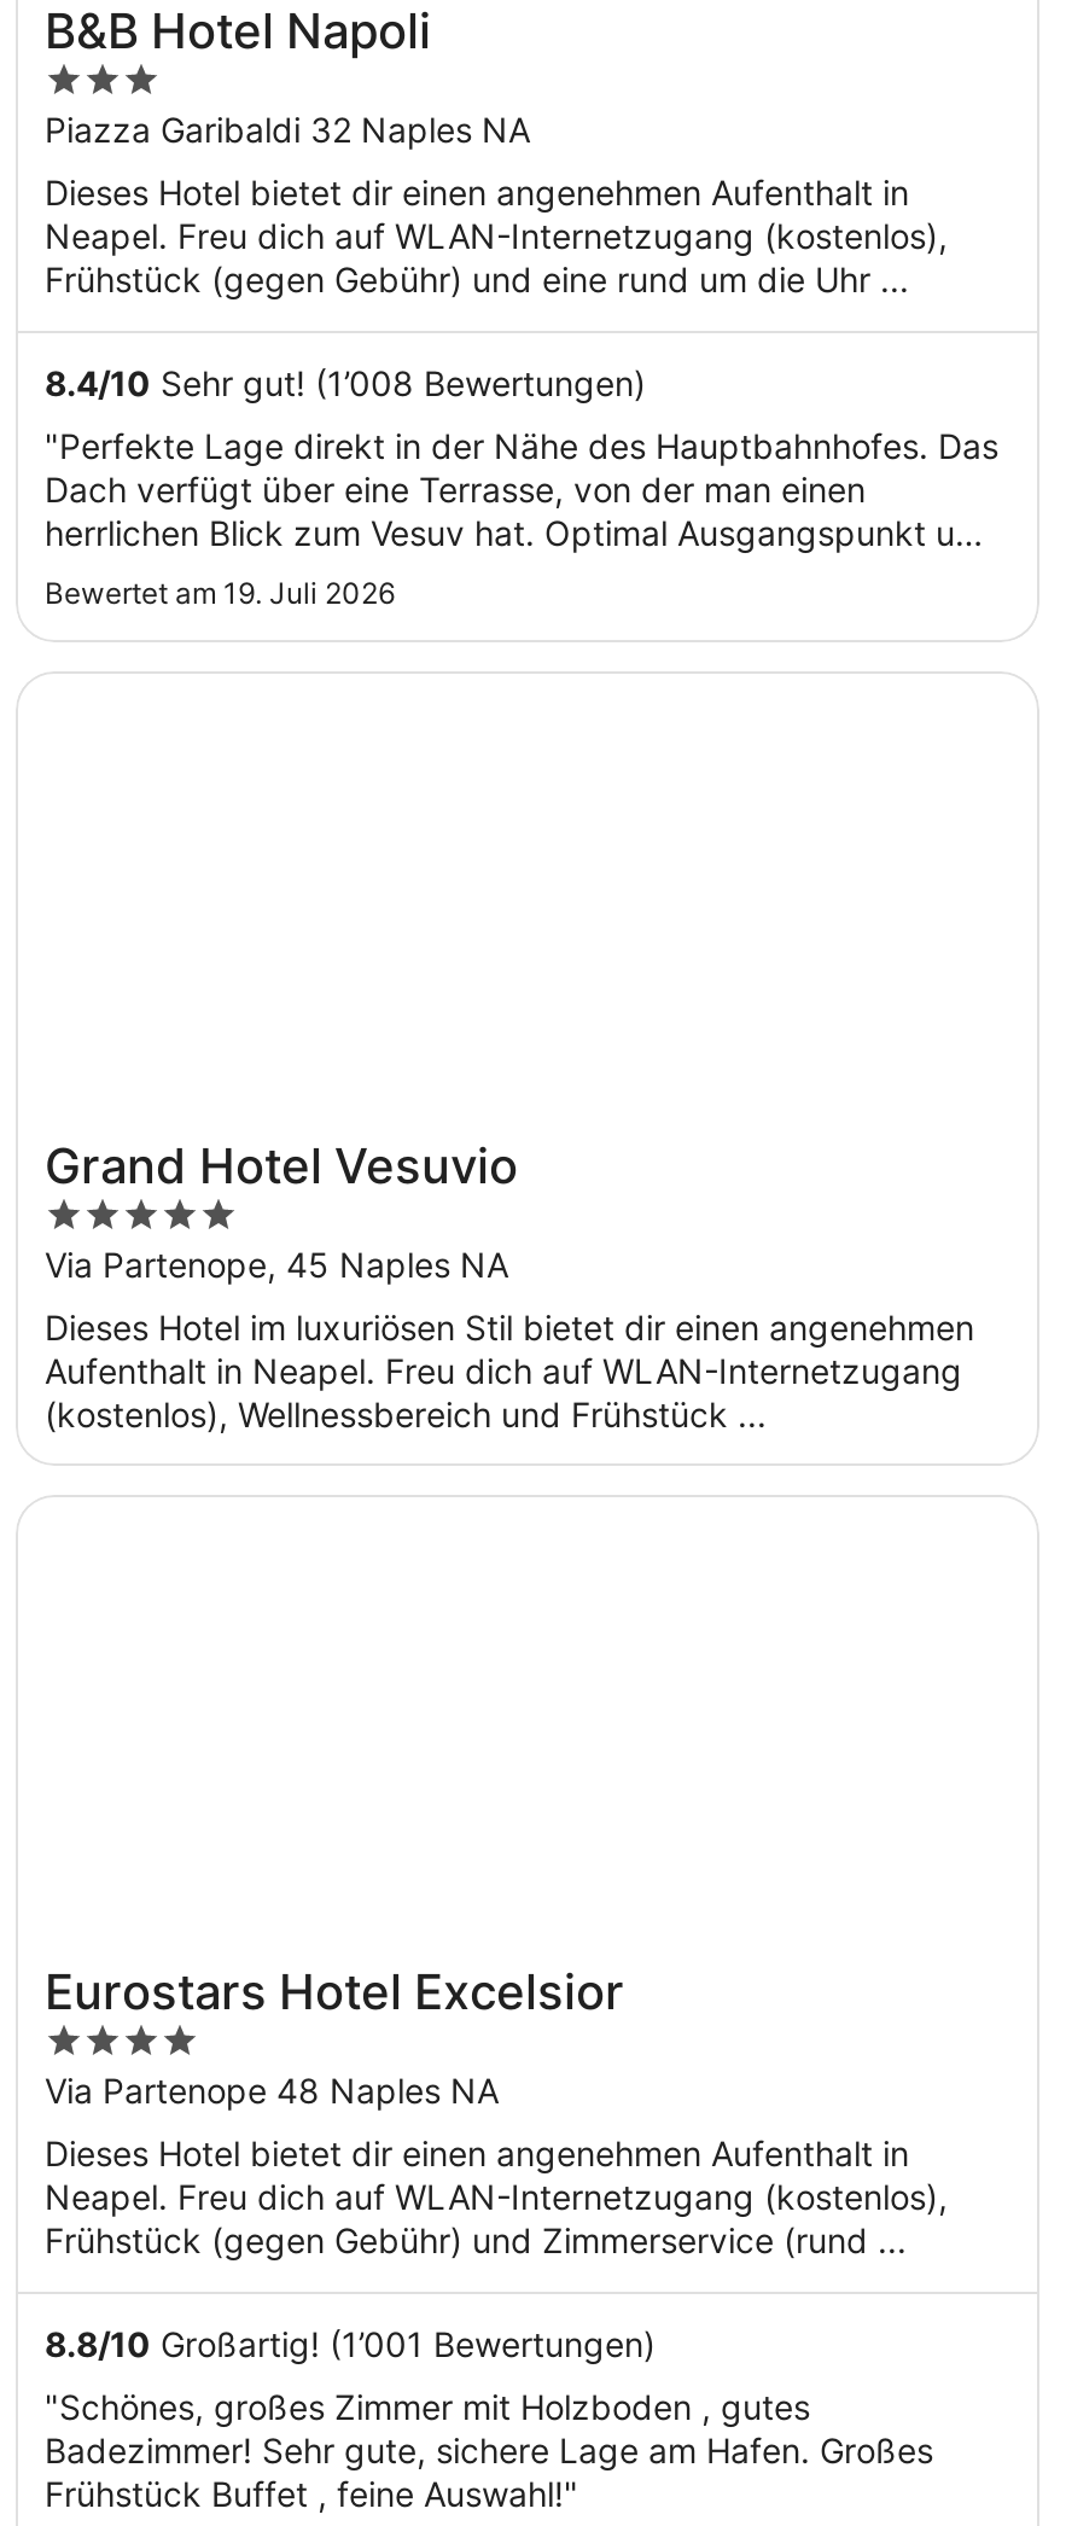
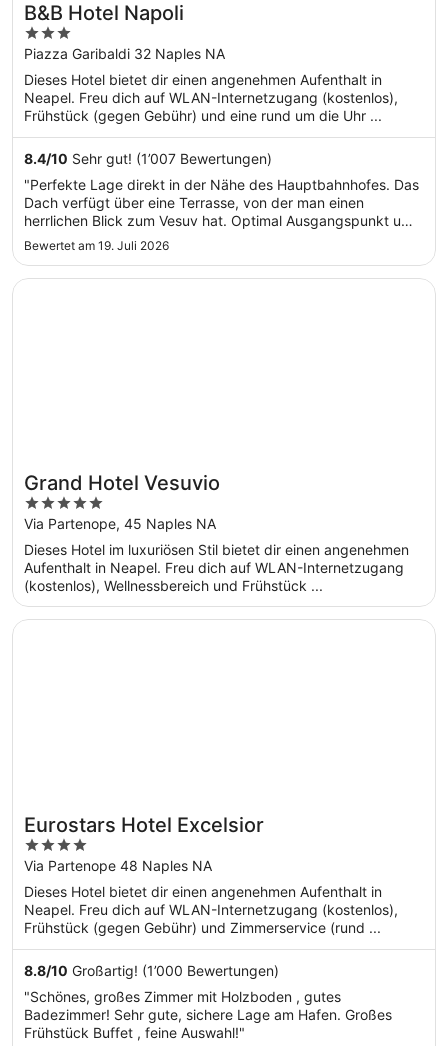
- 8.4/10 Sehr gut! (1’008 Bewertungen)
+ 8.4/10 Sehr gut! (1’007 Bewertungen)

- 8.8/10 Großartig! (1’001 Bewertungen)
+ 8.8/10 Großartig! (1’000 Bewertungen)
